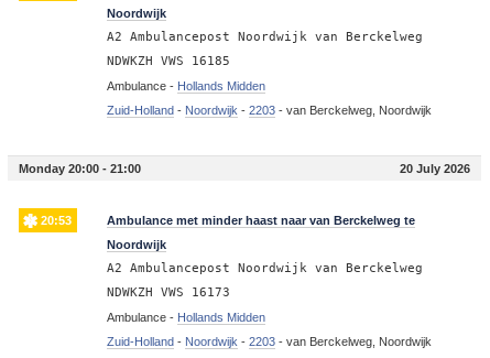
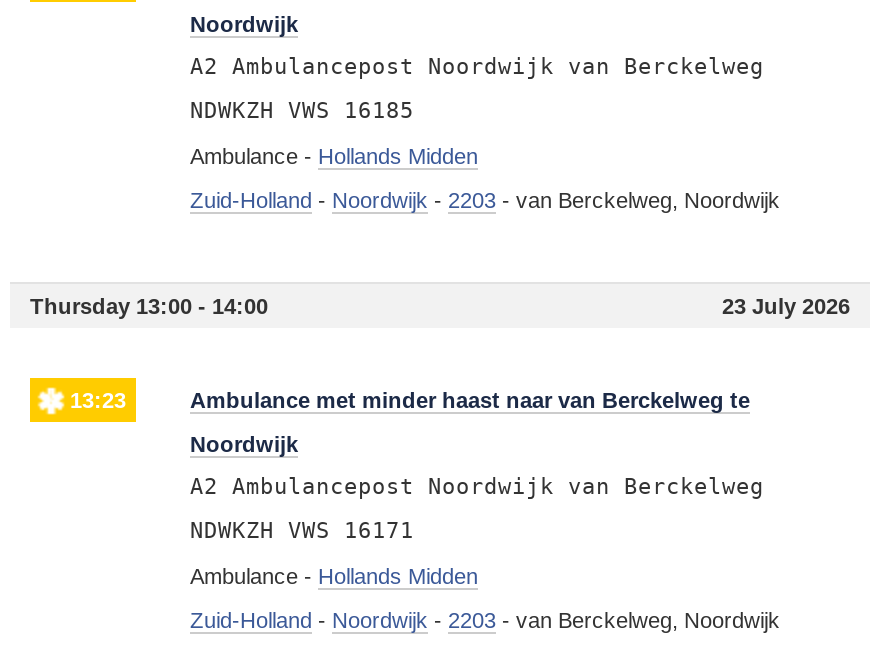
- Monday 20:00 - 21:00
- 20 July 2026
+ Thursday 13:00 - 14:00
+ 23 July 2026

- 20:53
+ 13:23

- NDWKZH VWS 16173
+ NDWKZH VWS 16171
